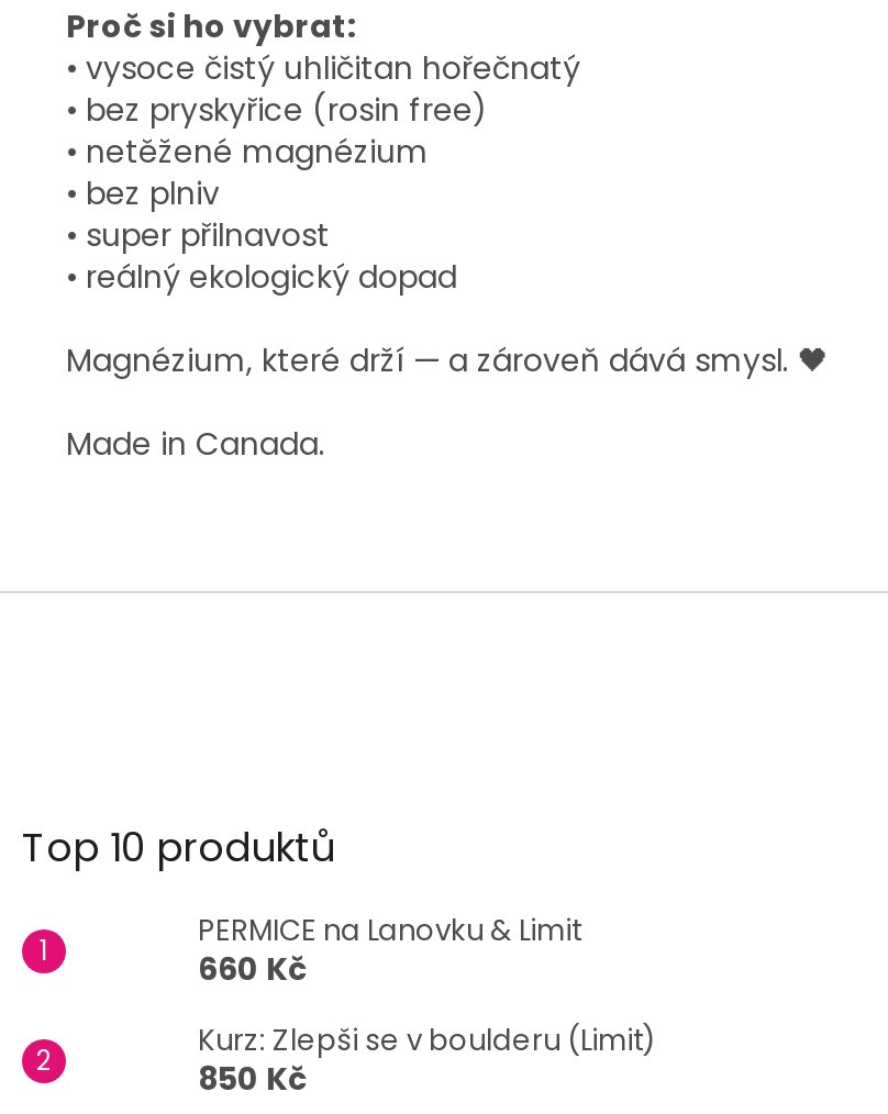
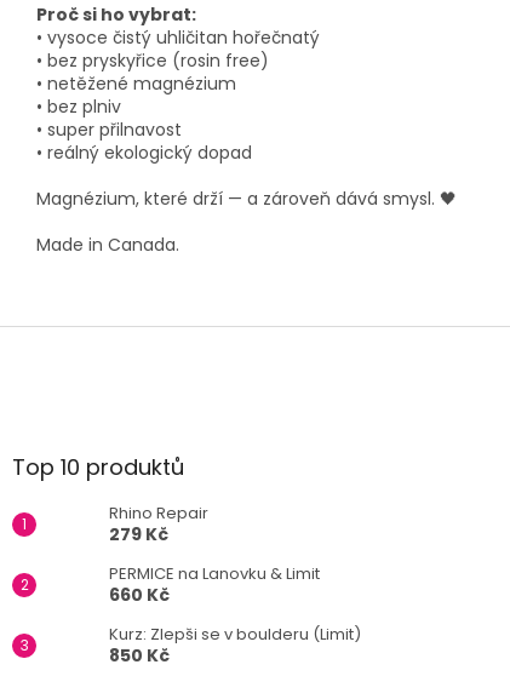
+ Rhino Repair
+ 279 Kč
